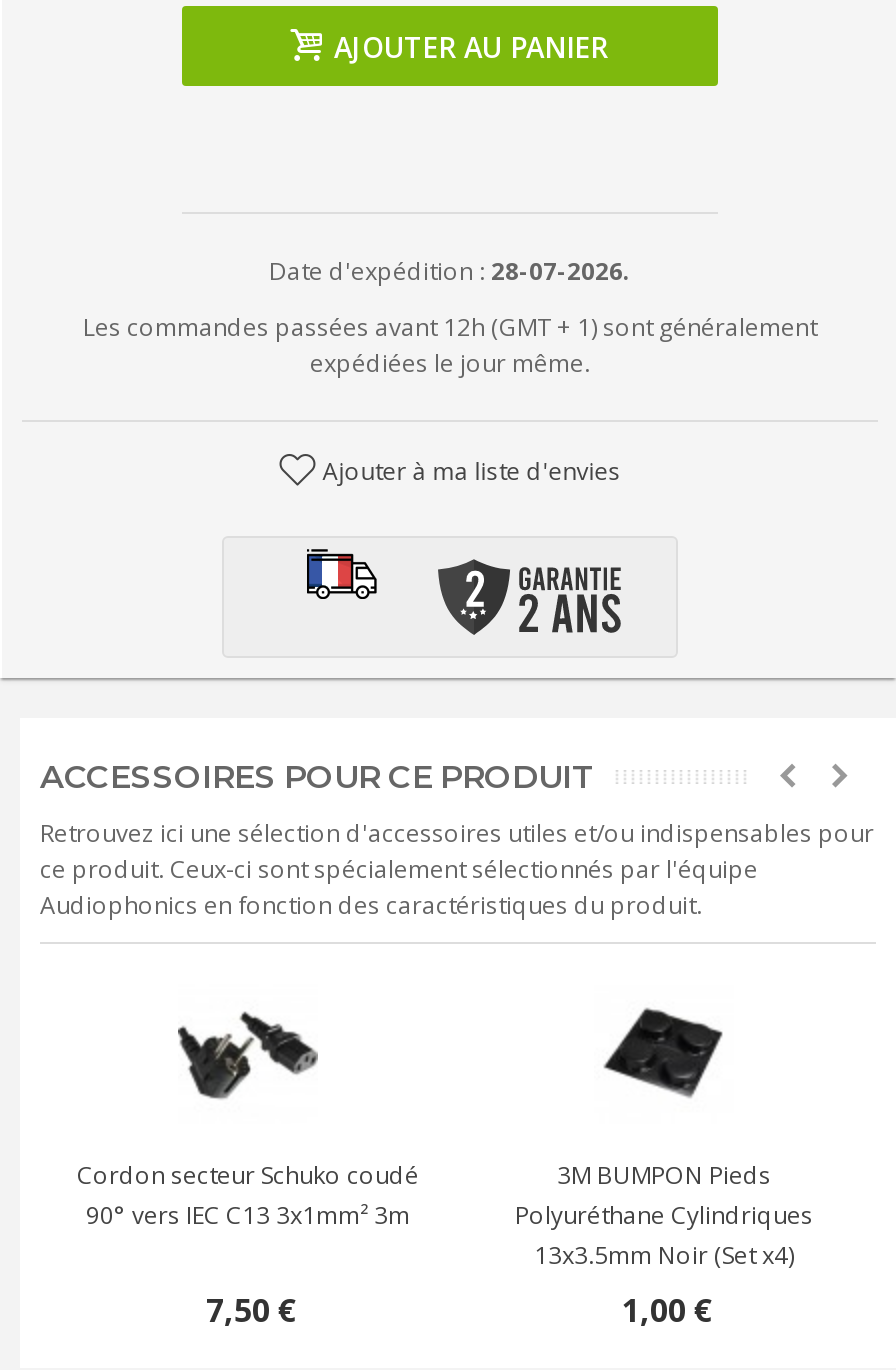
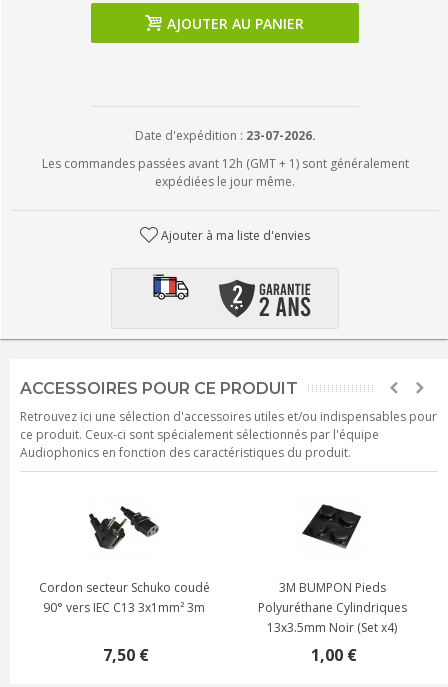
- Date d'expédition : 28-07-2026.
+ Date d'expédition : 23-07-2026.
